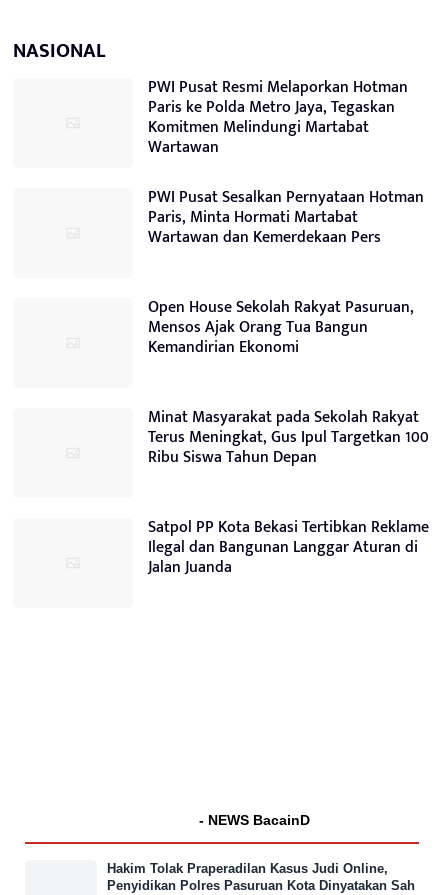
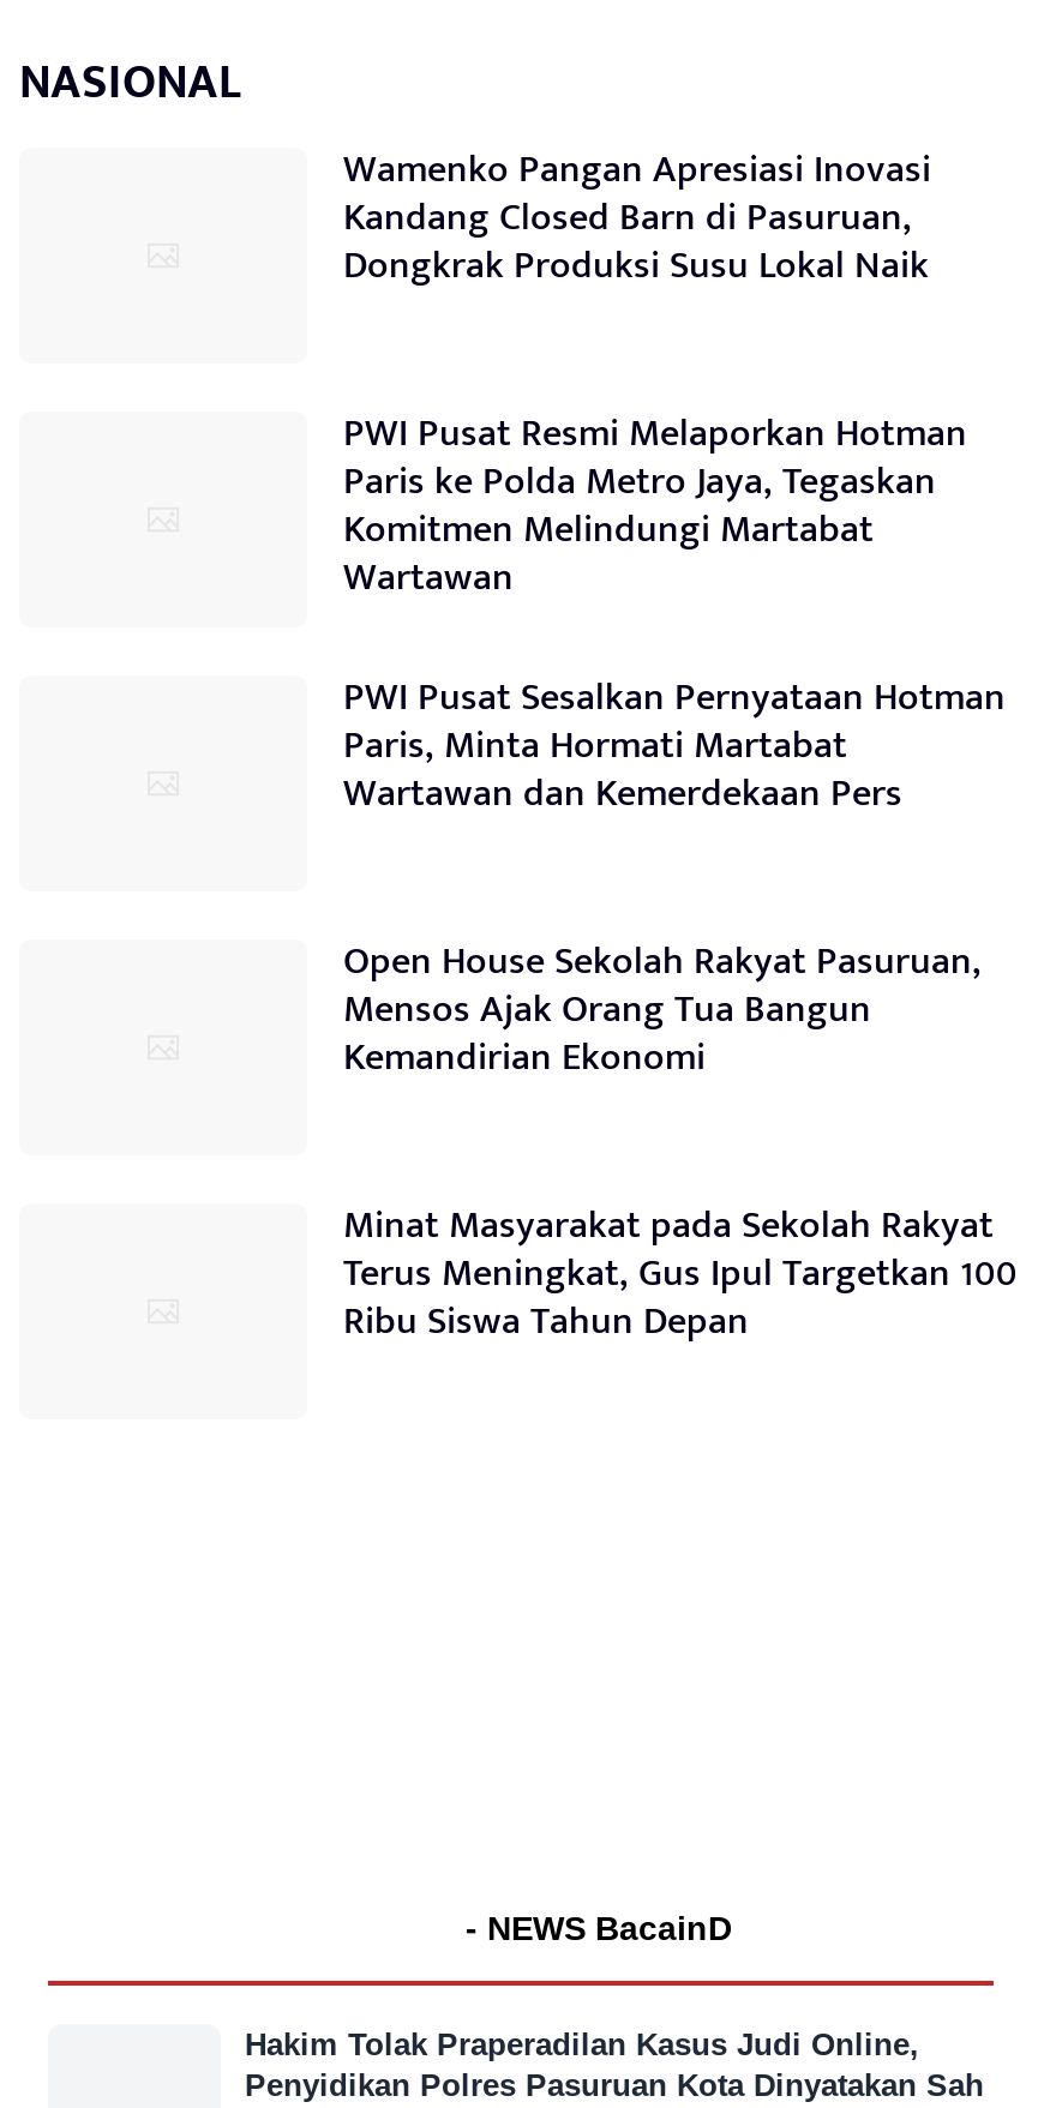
+ Wamenko Pangan Apresiasi Inovasi
+ Kandang Closed Barn di Pasuruan,
+ Dongkrak Produksi Susu Lokal Naik

moved down: PWI Pusat Resmi Melaporkan Hotman | Paris ke Polda Metro Jaya, Tegaskan | Komitmen Melindungi Martabat | ... | Terus Meningkat, Gus Ipul Targetkan 100 | Ribu Siswa Tahun Depan

- Satpol PP Kota Bekasi Tertibkan Reklame
- Ilegal dan Bangunan Langgar Aturan di
- Jalan Juanda
